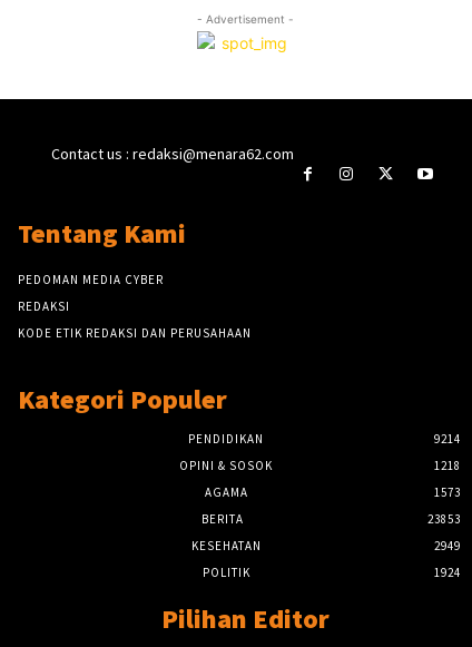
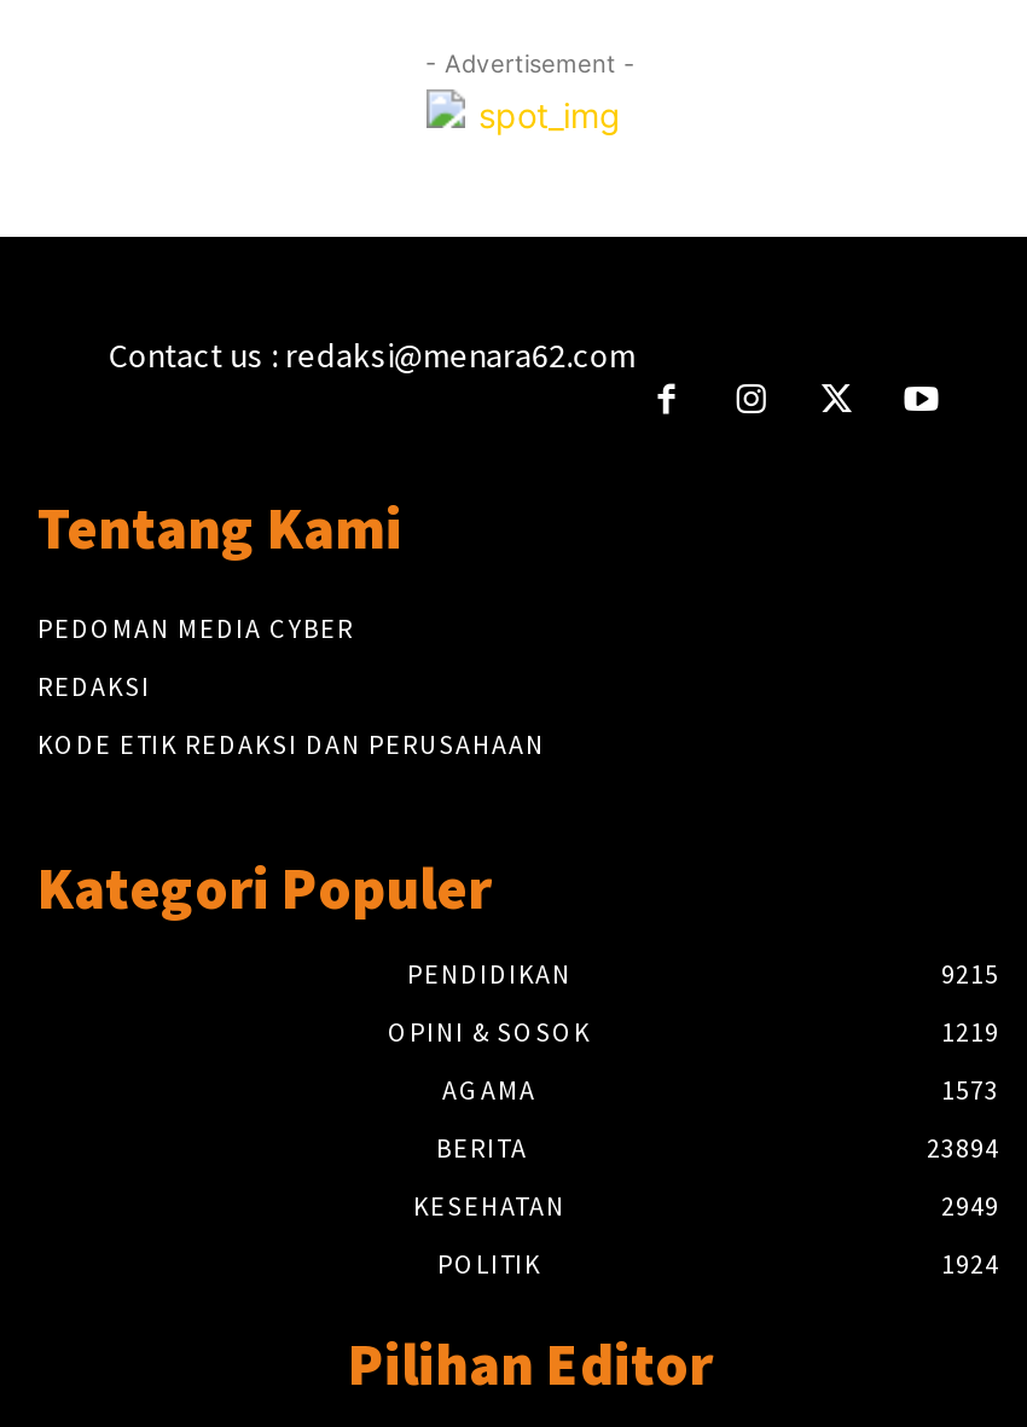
- 9214
+ 9215

- 1218
+ 1219

- 23853
+ 23894
